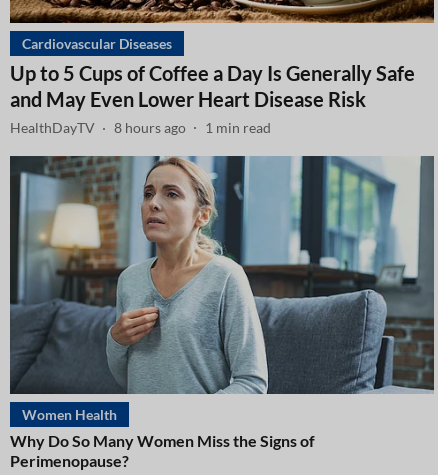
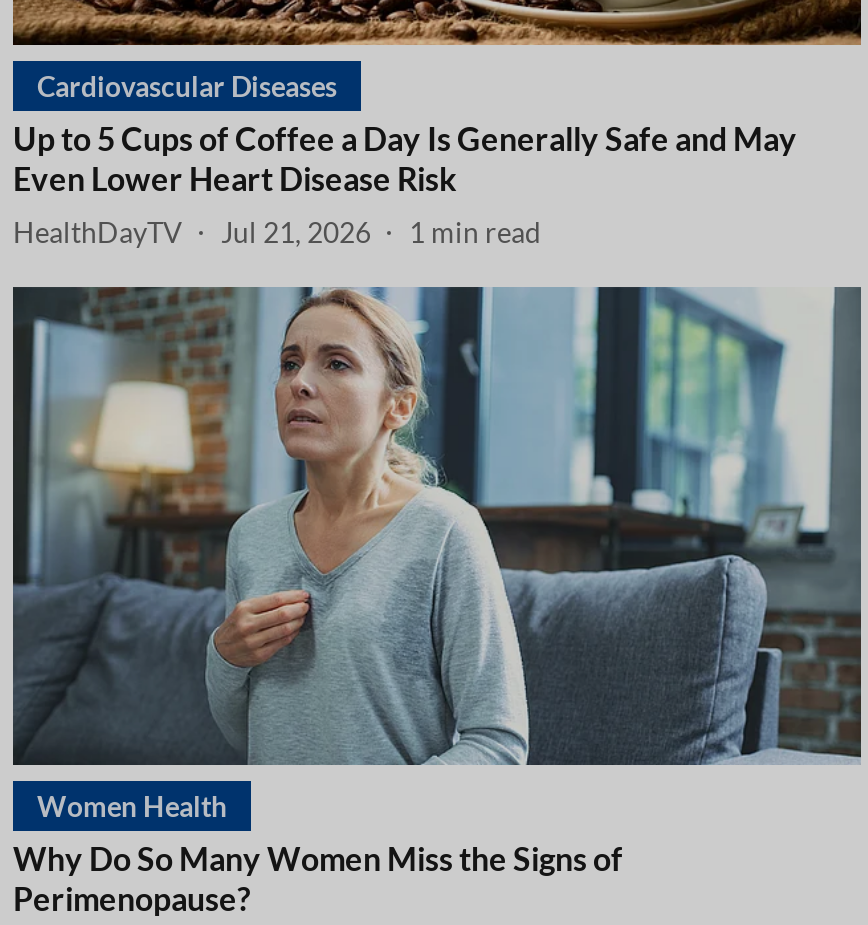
- HealthDayTV 8 hours ago 1 min read
+ HealthDayTV Jul 21, 2026 1 min read
